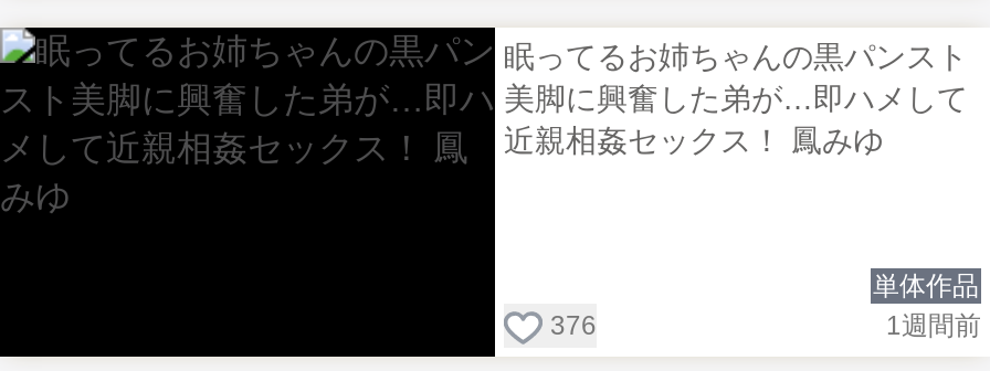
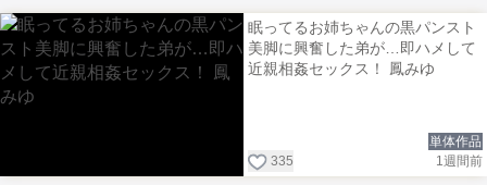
- 376
+ 335
